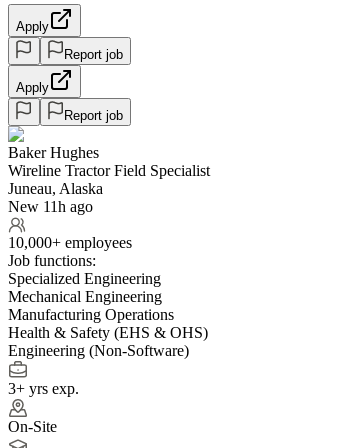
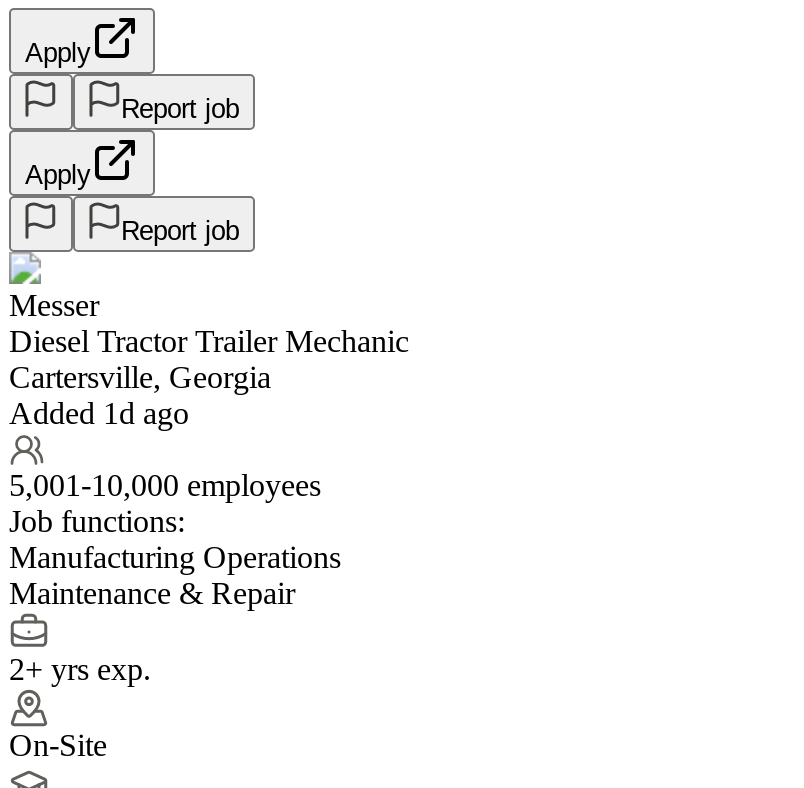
- Baker Hughes
- Wireline Tractor Field Specialist
- Juneau, Alaska
- New 11h ago
+ Messer
+ Diesel Tractor Trailer Mechanic
+ Cartersville, Georgia
+ Added 1d ago

- 10,000+ employees
+ 5,001-10,000 employees

- Specialized Engineering
- Mechanical Engineering

- Health & Safety (EHS & OHS)
- Engineering (Non-Software)
+ Maintenance & Repair

- 3+ yrs exp.
+ 2+ yrs exp.
